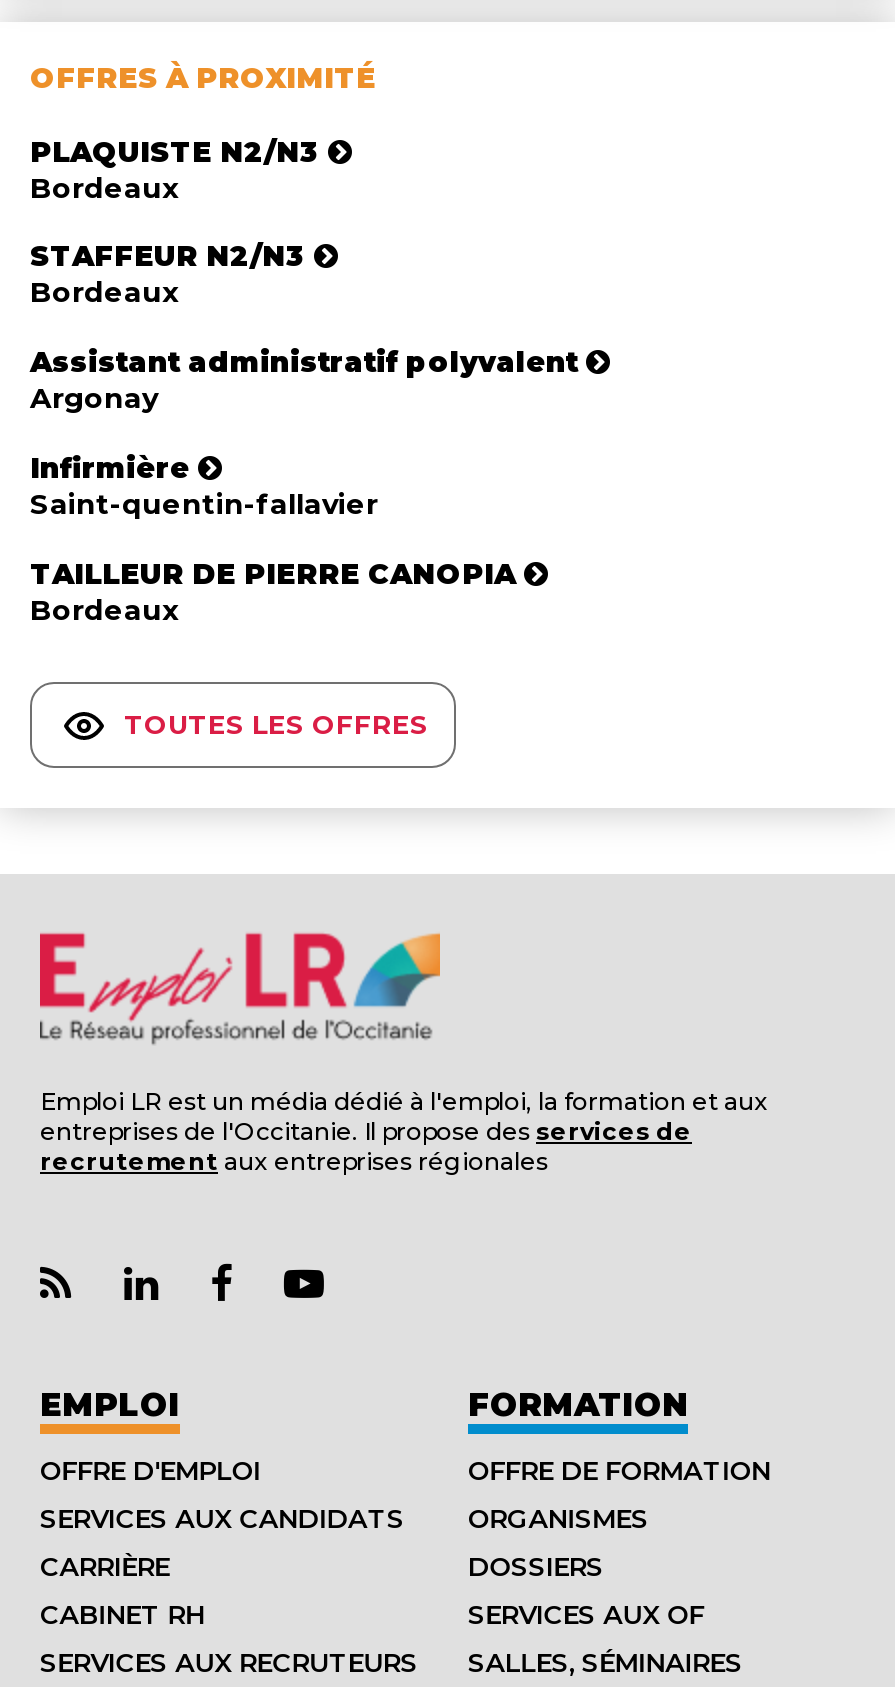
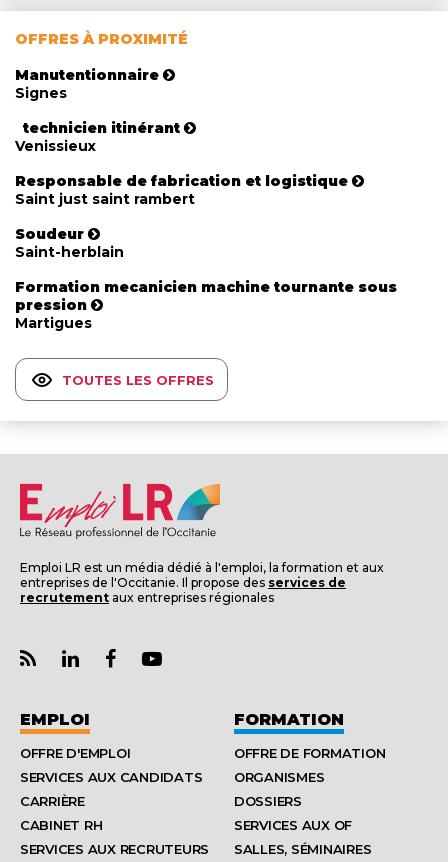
- PLAQUISTE N2/N3
- Bordeaux
+ Manutentionnaire
+ Signes

- STAFFEUR N2/N3
- Bordeaux
+ technicien itinérant
+ Venissieux

- Assistant administratif polyvalent
- Argonay
+ Responsable de fabrication et logistique
+ Saint just saint rambert

- Infirmière
- Saint-quentin-fallavier
+ Soudeur
+ Saint-herblain

- TAILLEUR DE PIERRE CANOPIA
- Bordeaux
+ Formation mecanicien machine tournante sous
+ pression
+ Martigues
